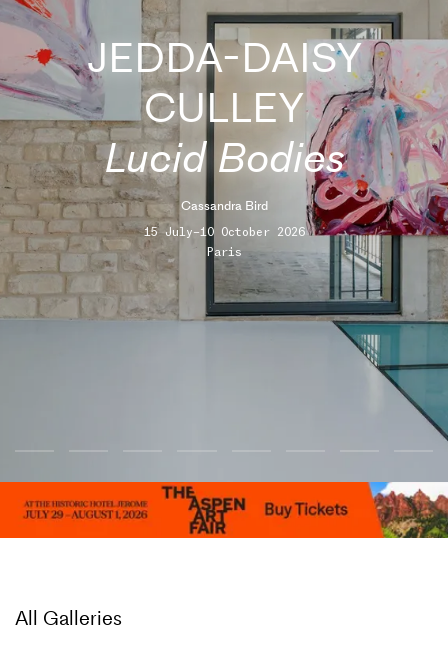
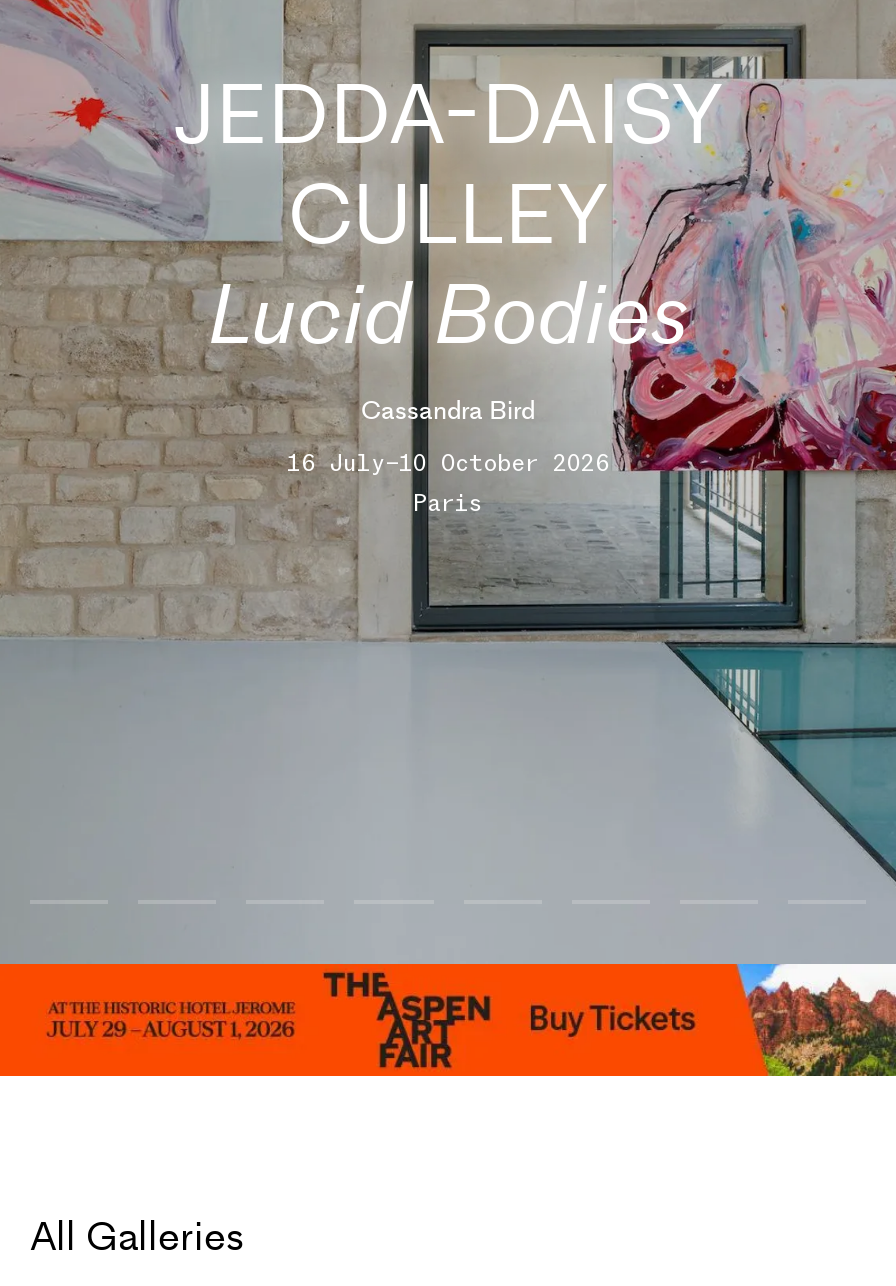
- 15 July–10 October 2026
+ 16 July–10 October 2026
